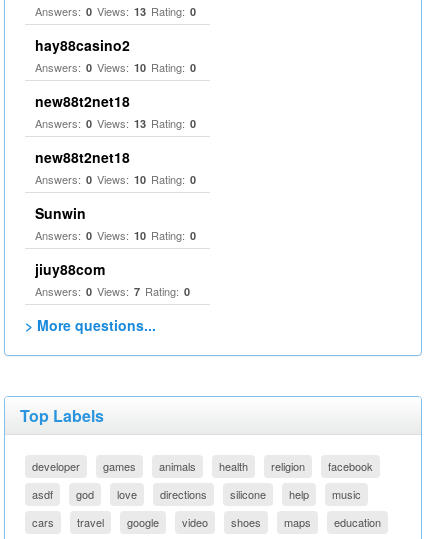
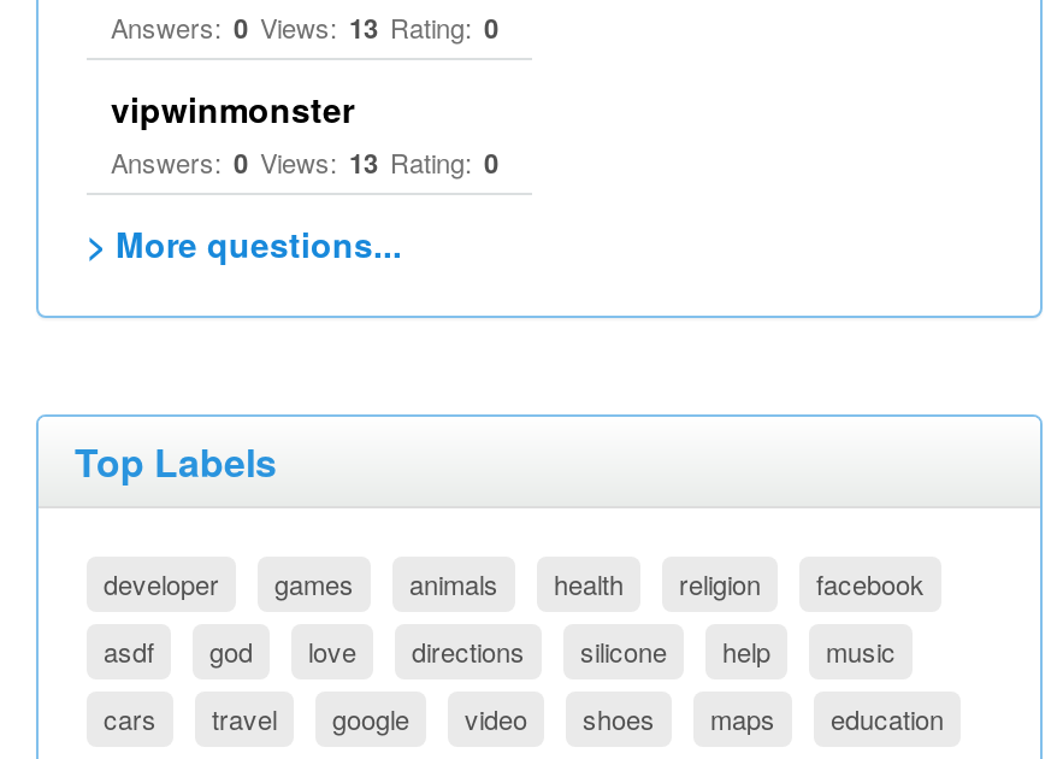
- hay88casino2
- Answers: 0 Views: 10 Rating: 0
- new88t2net18
+ vipwinmonster

- new88t2net18
- Answers: 0 Views: 10 Rating: 0
- Sunwin
- Answers: 0 Views: 10 Rating: 0
- jiuy88com
- Answers: 0 Views: 7 Rating: 0
